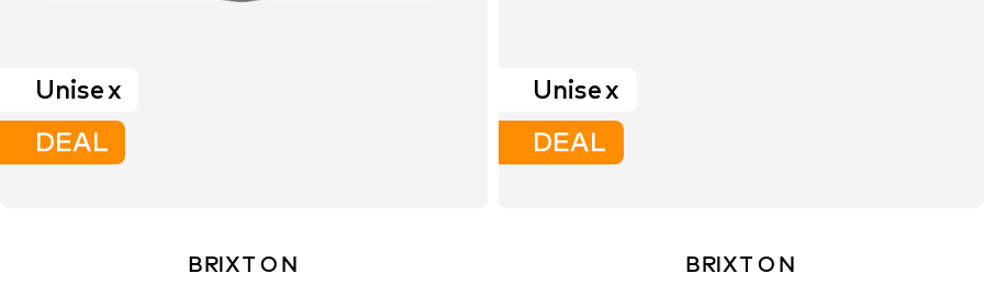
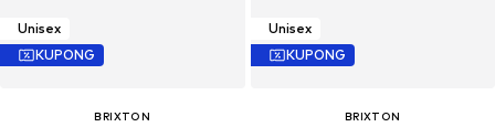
- DEAL
+ KUPONG

- DEAL
+ KUPONG
